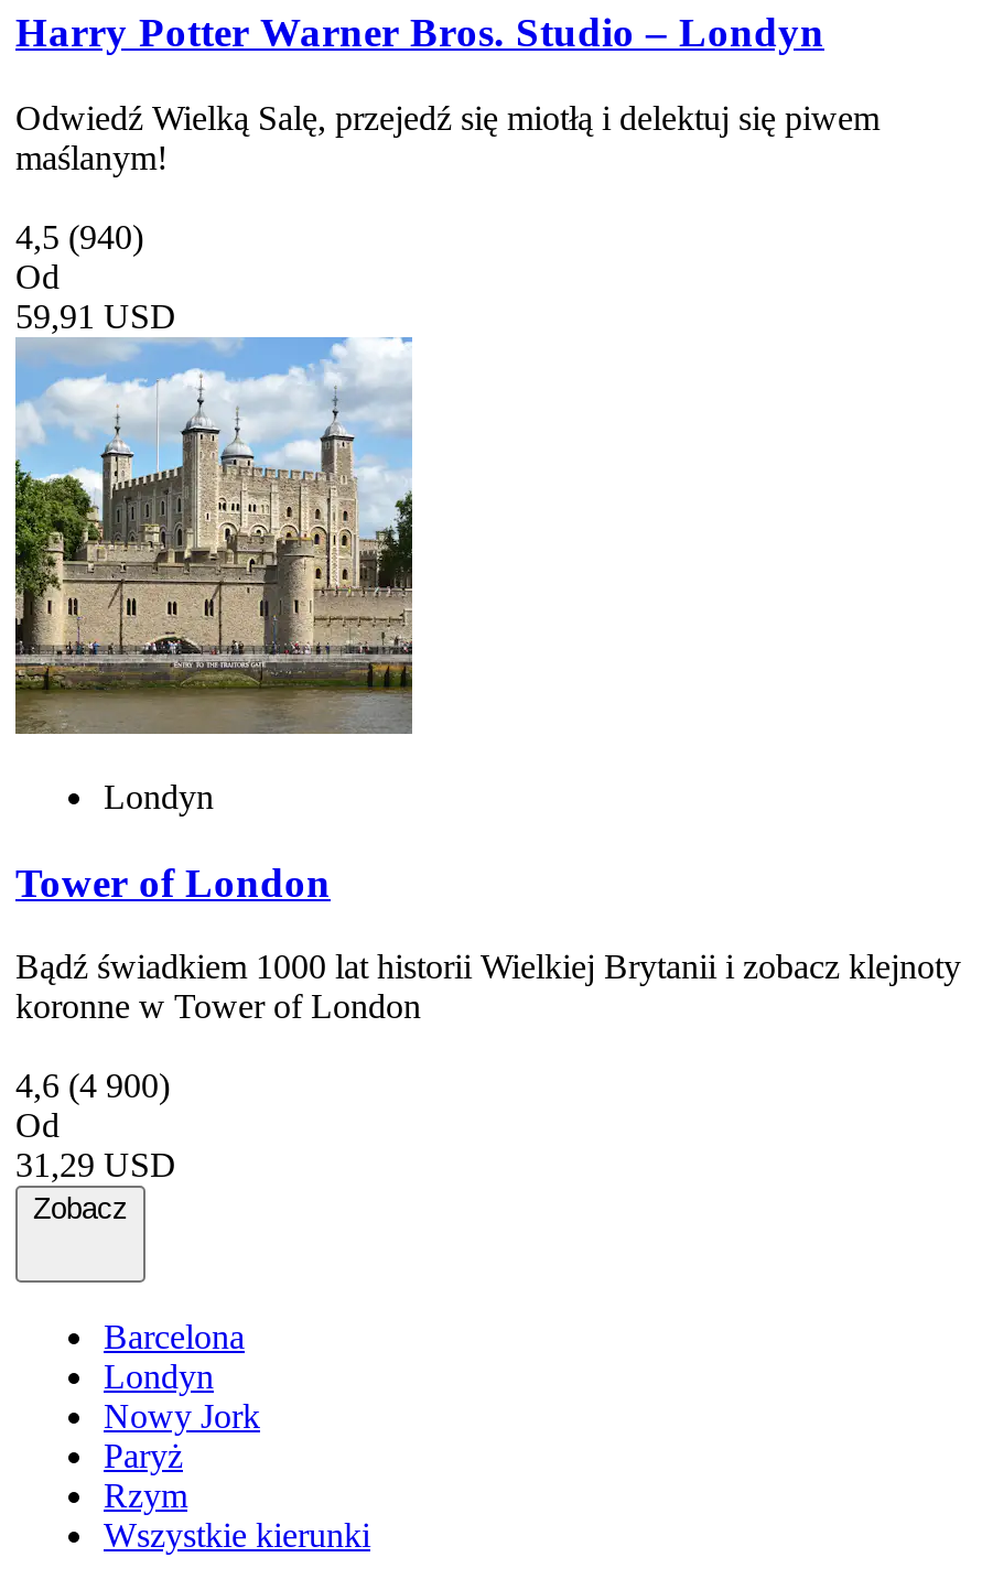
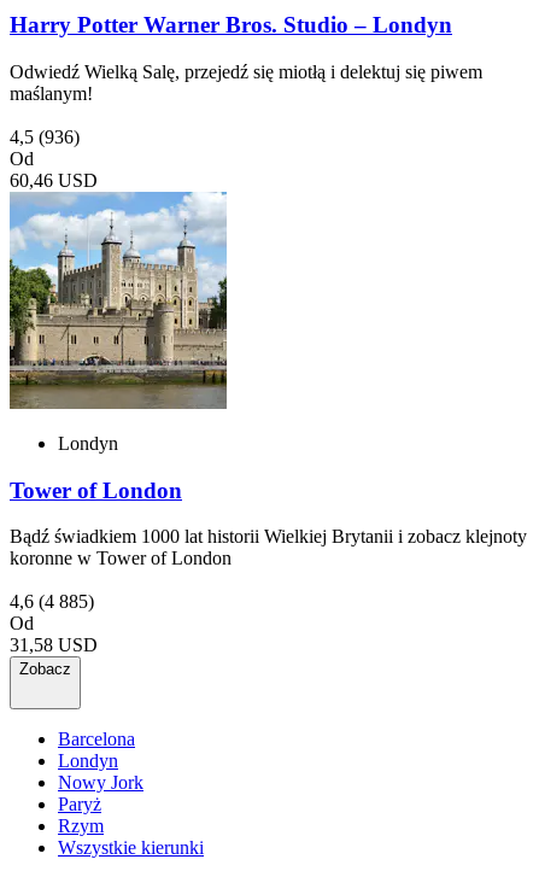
- 4,5 (940)
+ 4,5 (936)

- 59,91 USD
+ 60,46 USD

- 4,6 (4 900)
+ 4,6 (4 885)

- 31,29 USD
+ 31,58 USD
